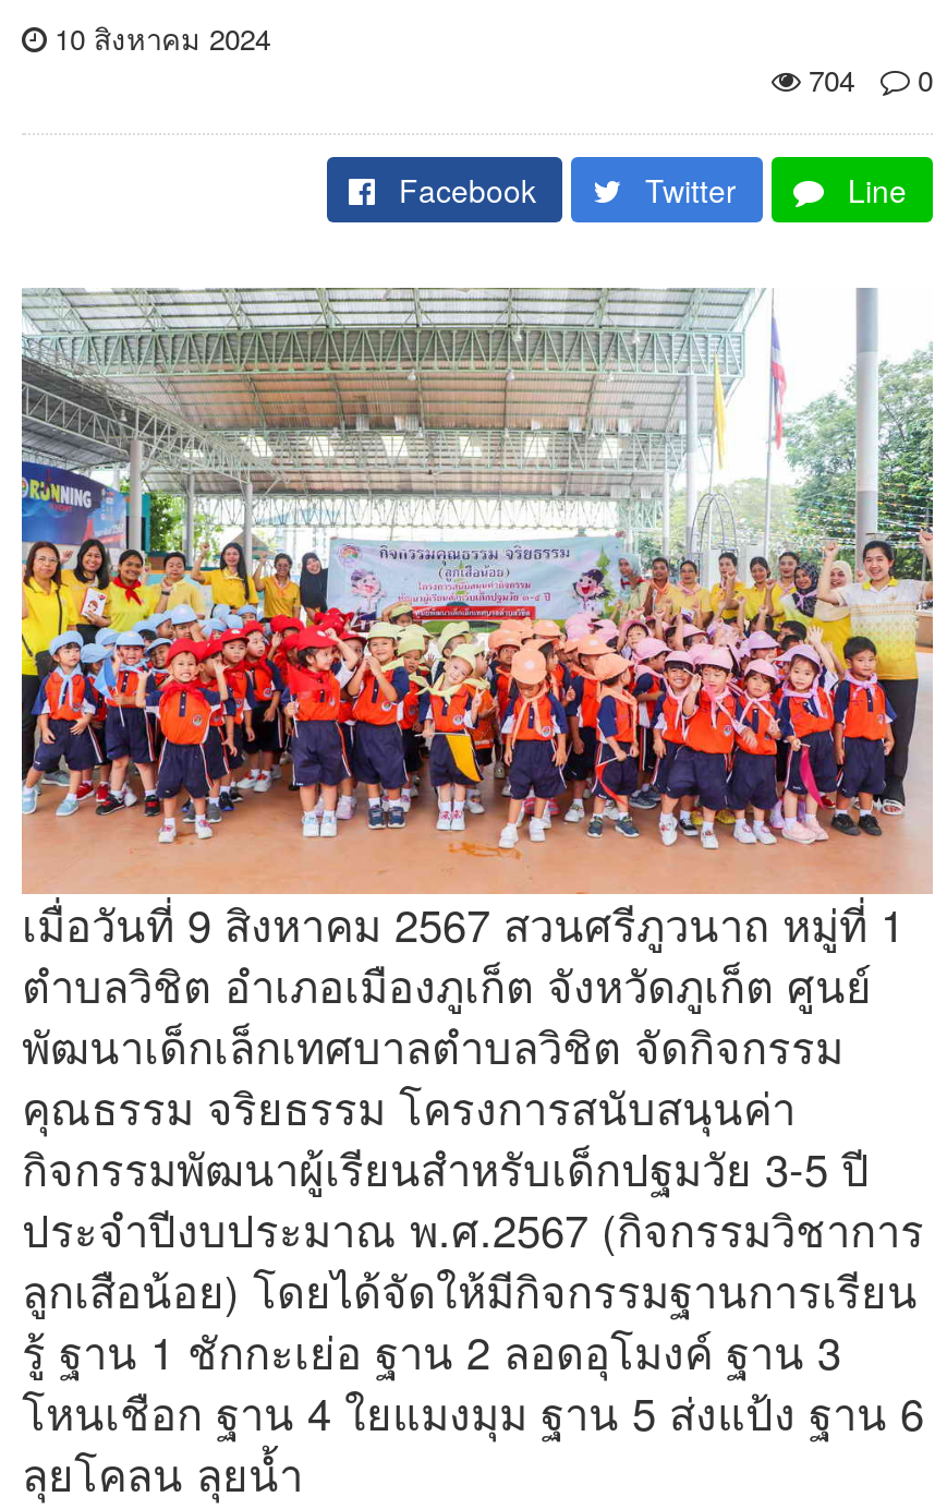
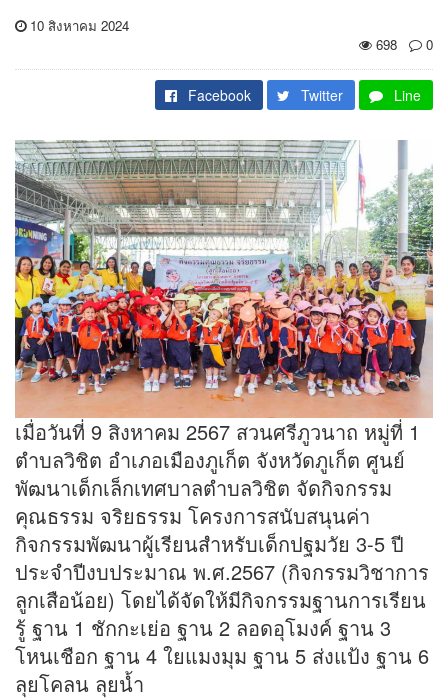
- 704 0
+ 698 0
